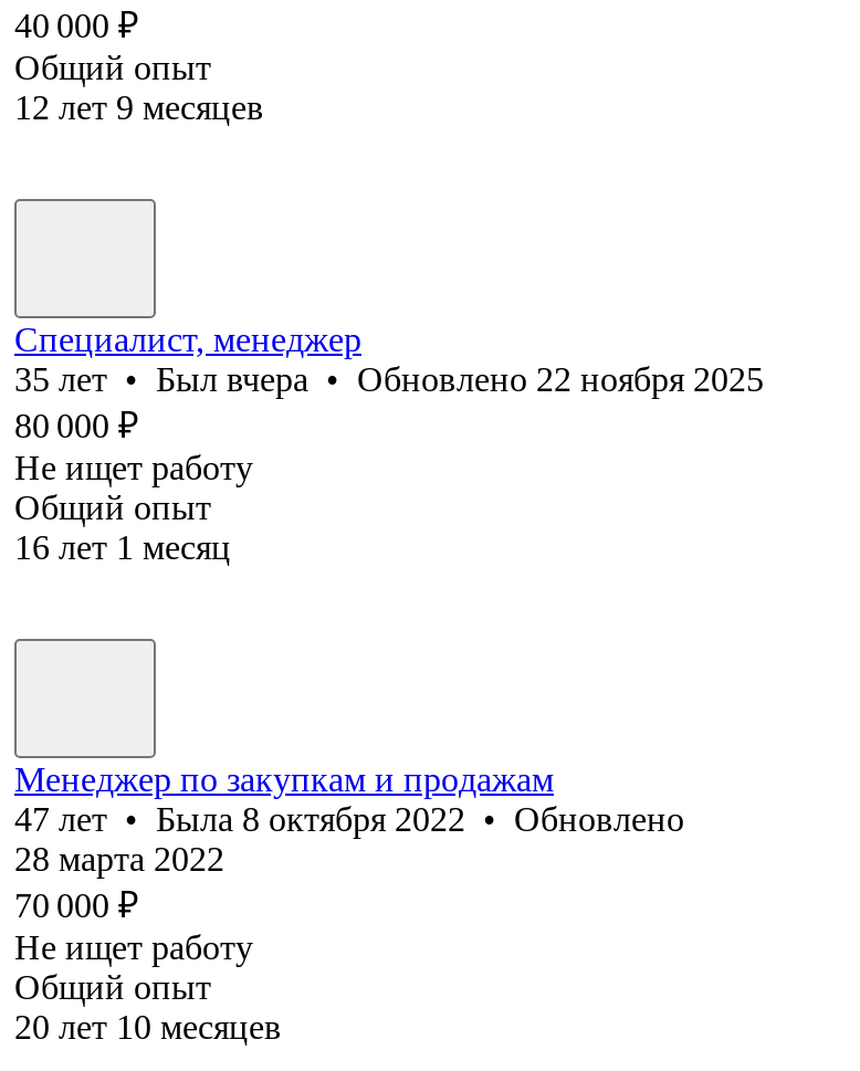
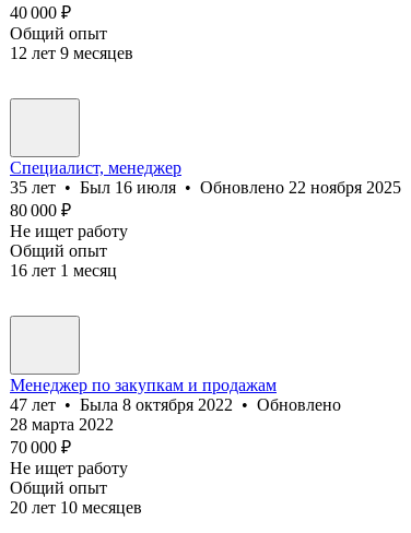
- 35 лет • Был вчера • Обновлено 22 ноября 2025
+ 35 лет • Был 16 июля • Обновлено 22 ноября 2025
